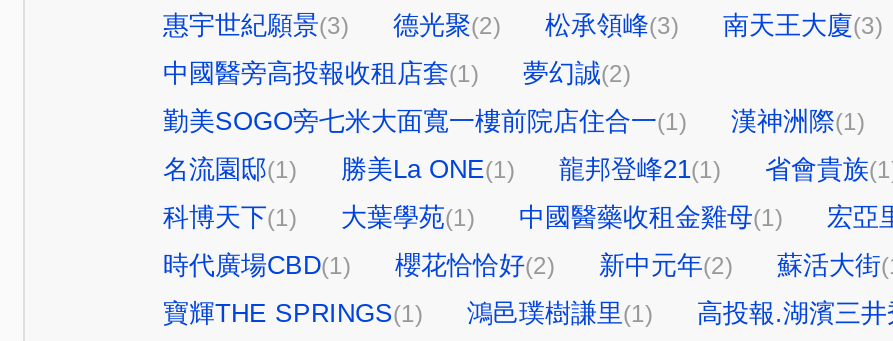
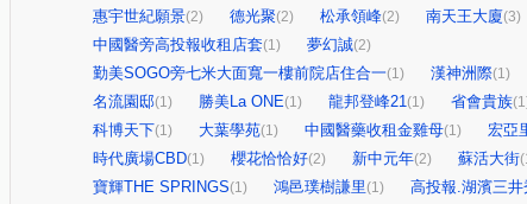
- 惠宇世紀願景(3)
+ 惠宇世紀願景(2)

- 松承領峰(3)
+ 松承領峰(2)
